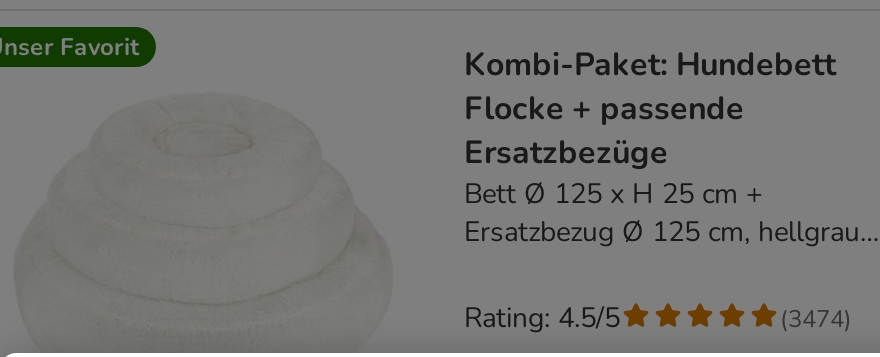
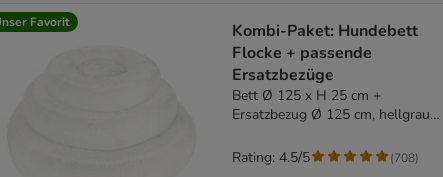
- (3474)
+ (708)
